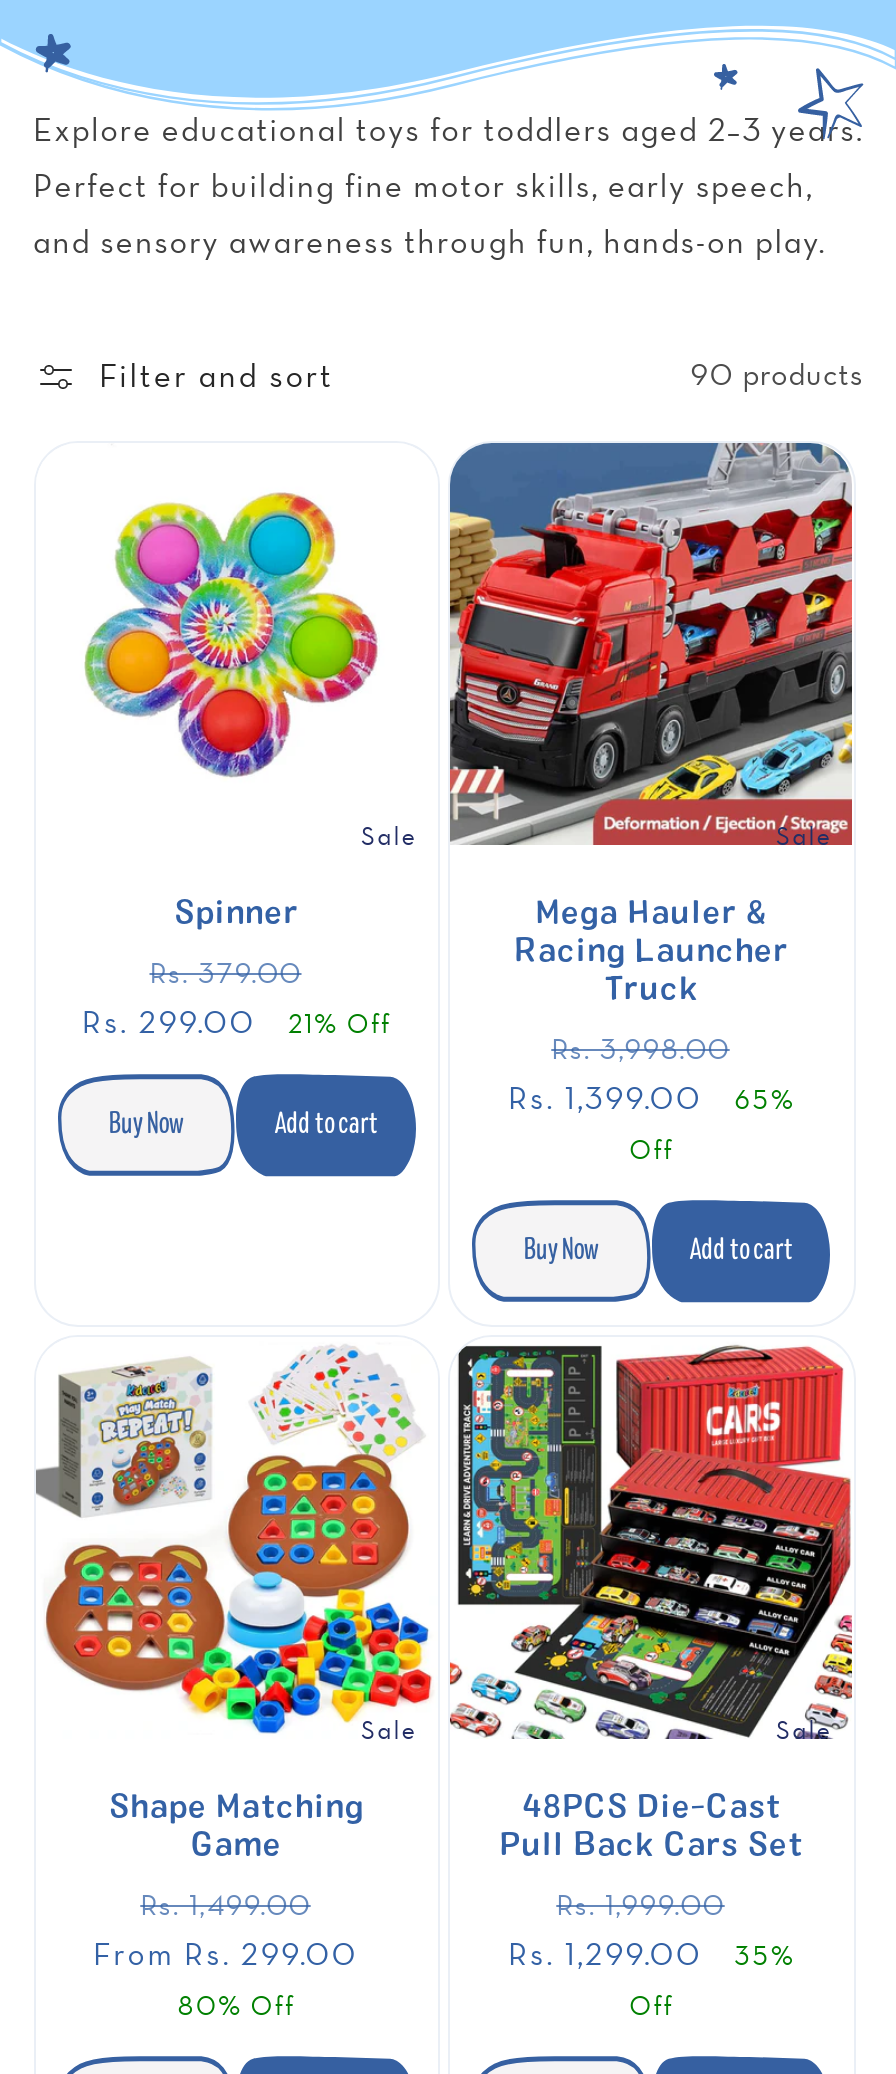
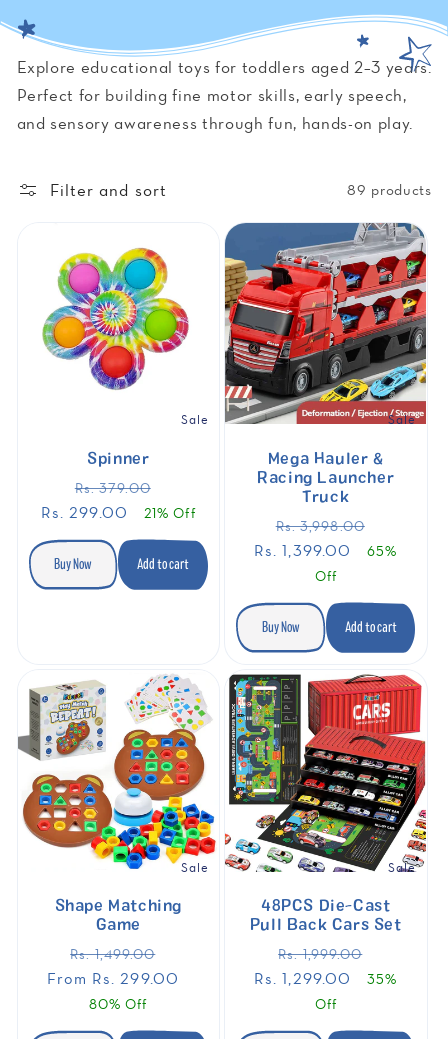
- 90 products
+ 89 products
